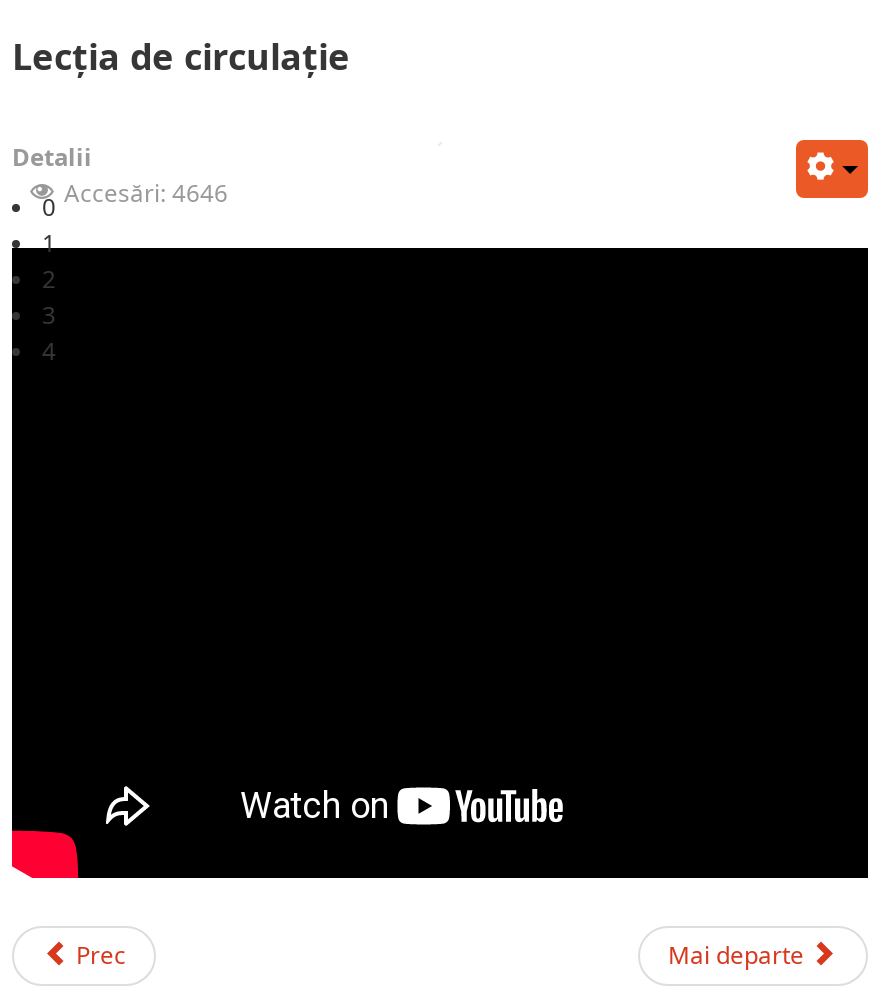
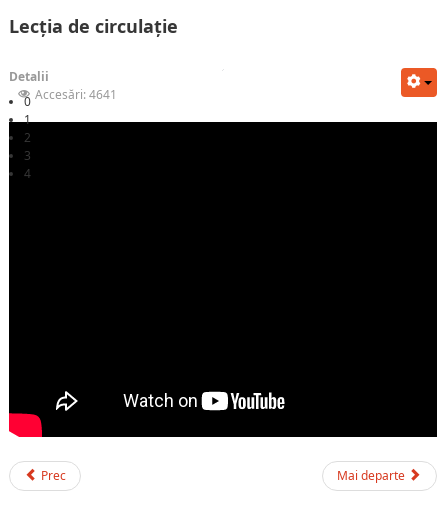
- 0 Accesări: 4646
+ 0 Accesări: 4641
